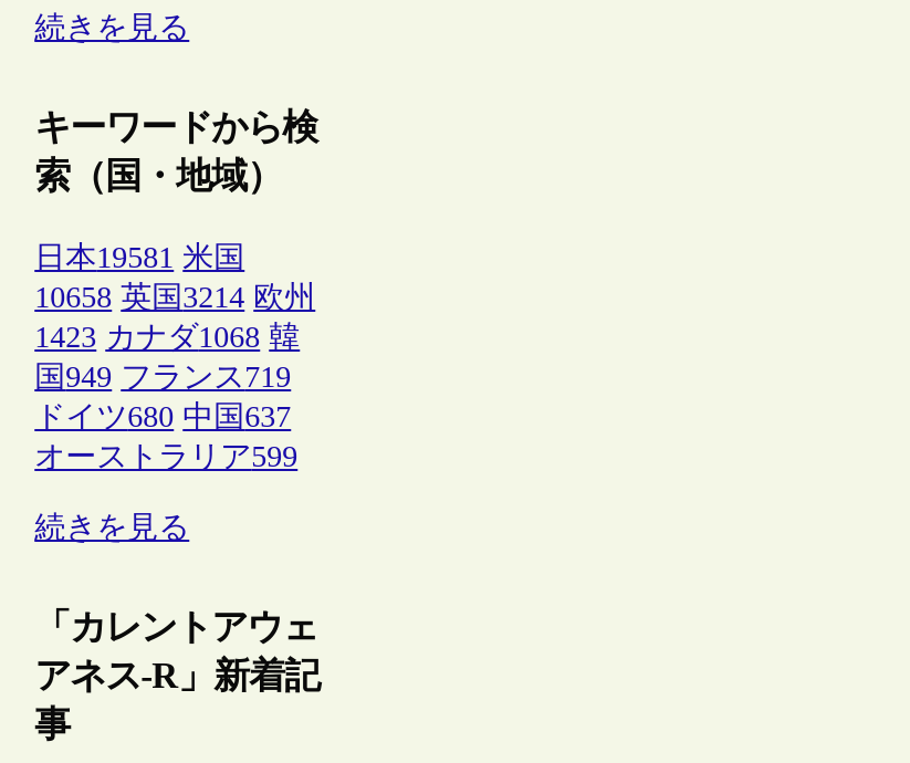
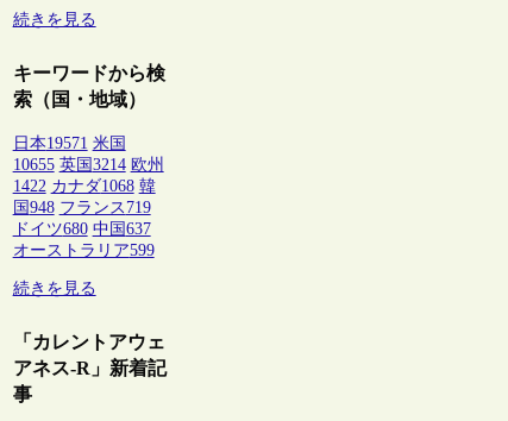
- 日本19581 米国
+ 日本19571 米国

- 10658 英国3214 欧州
+ 10655 英国3214 欧州

- 1423 カナダ1068 韓
+ 1422 カナダ1068 韓

- 国949 フランス719
+ 国948 フランス719
